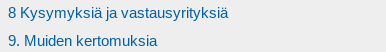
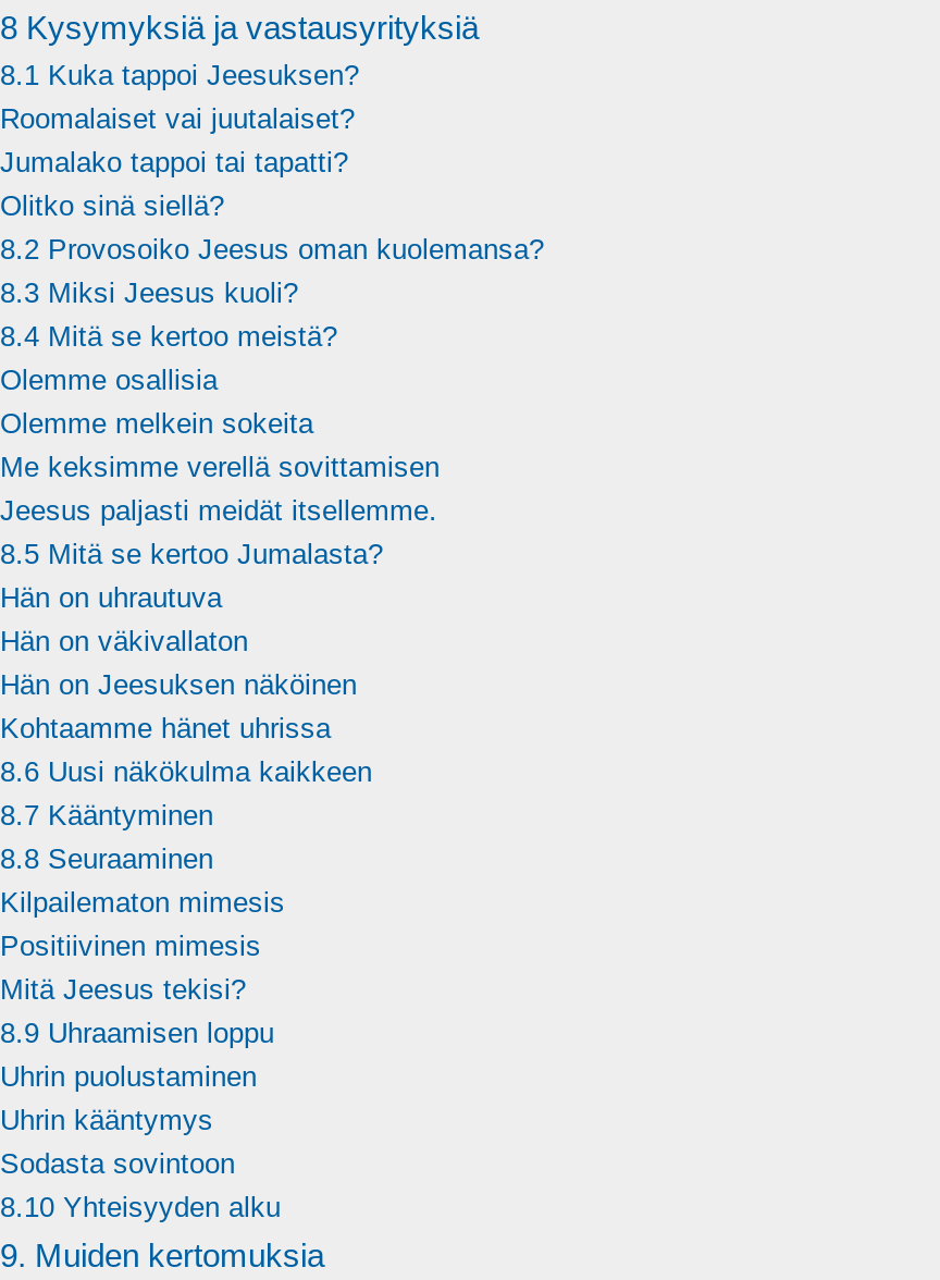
+ 8.1 Kuka tappoi Jeesuksen?
+ Roomalaiset vai juutalaiset?
+ Jumalako tappoi tai tapatti?
+ Olitko sinä siellä?
+ 8.2 Provosoiko Jeesus oman kuolemansa?
+ 8.3 Miksi Jeesus kuoli?
+ 8.4 Mitä se kertoo meistä?
+ Olemme osallisia
+ Olemme melkein sokeita
+ Me keksimme verellä sovittamisen
+ Jeesus paljasti meidät itsellemme.
+ 8.5 Mitä se kertoo Jumalasta?
+ Hän on uhrautuva
+ Hän on väkivallaton
+ Hän on Jeesuksen näköinen
+ Kohtaamme hänet uhrissa
+ 8.6 Uusi näkökulma kaikkeen
+ 8.7 Kääntyminen
+ 8.8 Seuraaminen
+ Kilpailematon mimesis
+ Positiivinen mimesis
+ Mitä Jeesus tekisi?
+ 8.9 Uhraamisen loppu
+ Uhrin puolustaminen
+ Uhrin kääntymys
+ Sodasta sovintoon
+ 8.10 Yhteisyyden alku
